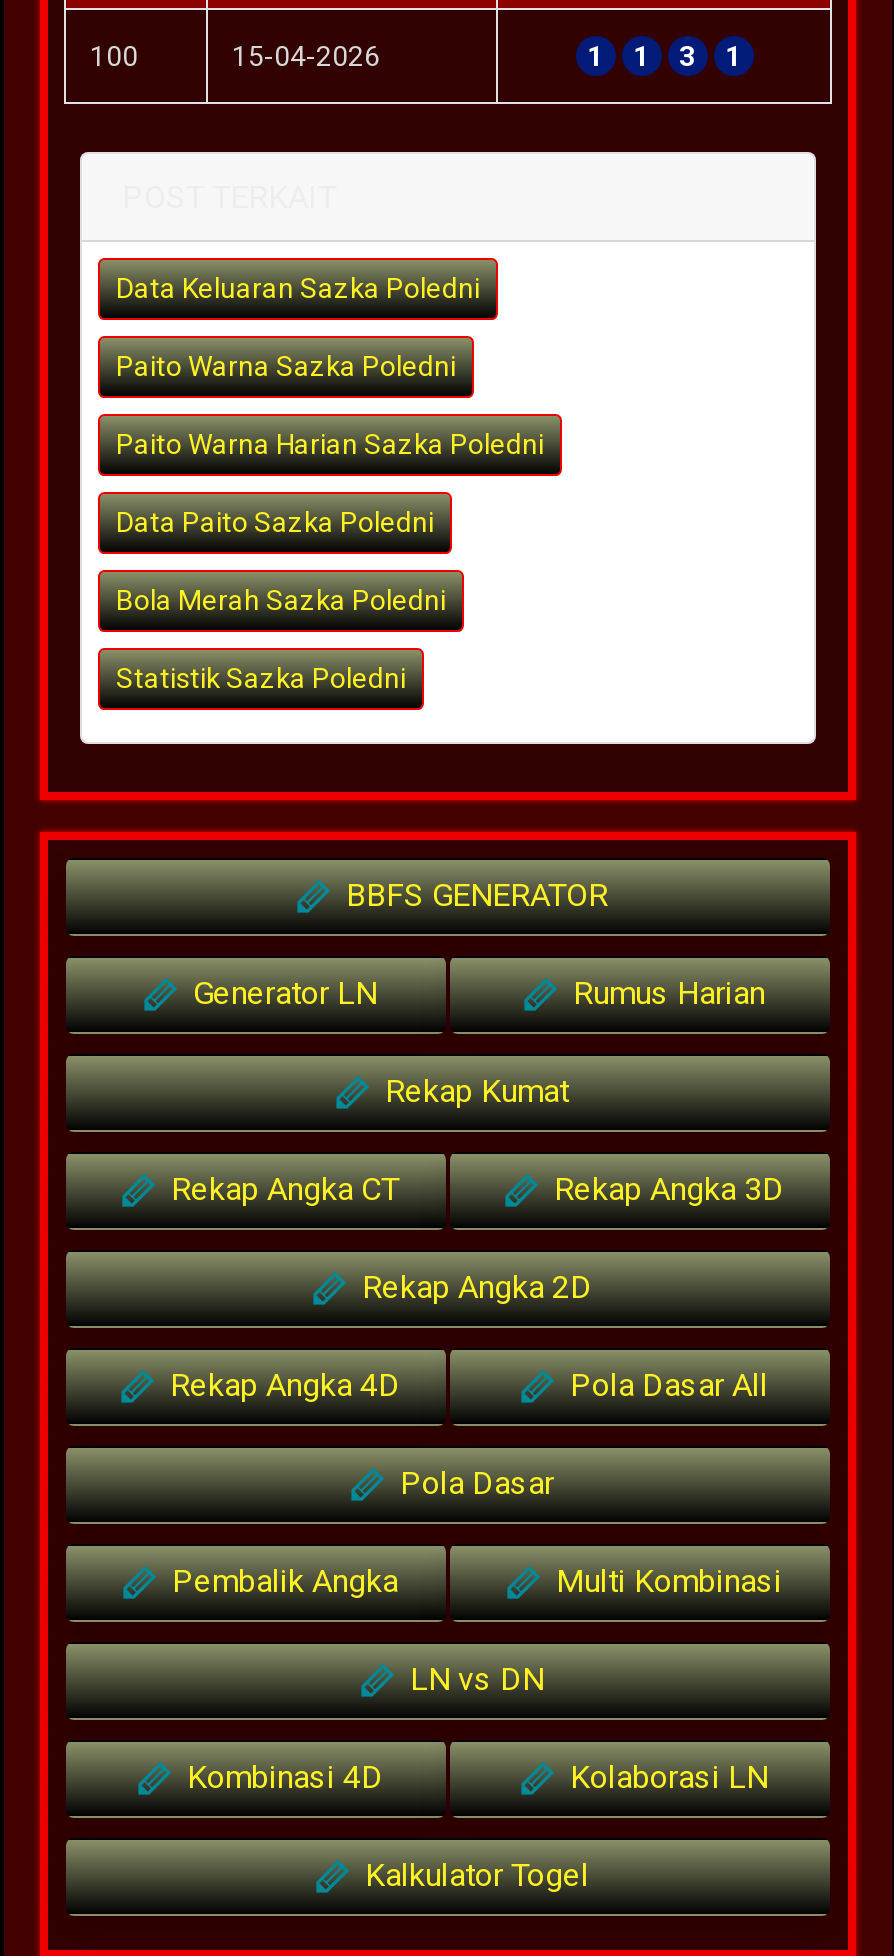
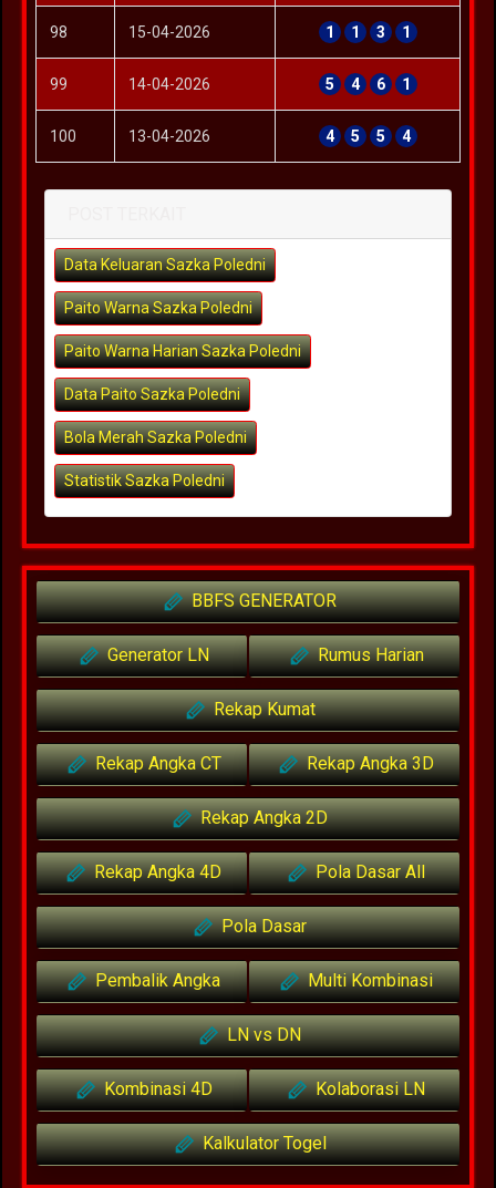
- 100
+ 98

+ 99
+ 14-04-2026
+ 5
+ 4
+ 6
+ 1
+ 100
+ 13-04-2026
+ 4
+ 5
+ 5
+ 4
